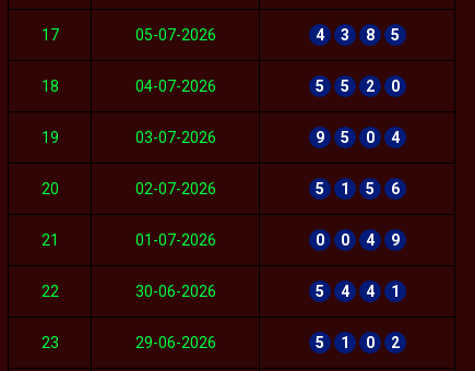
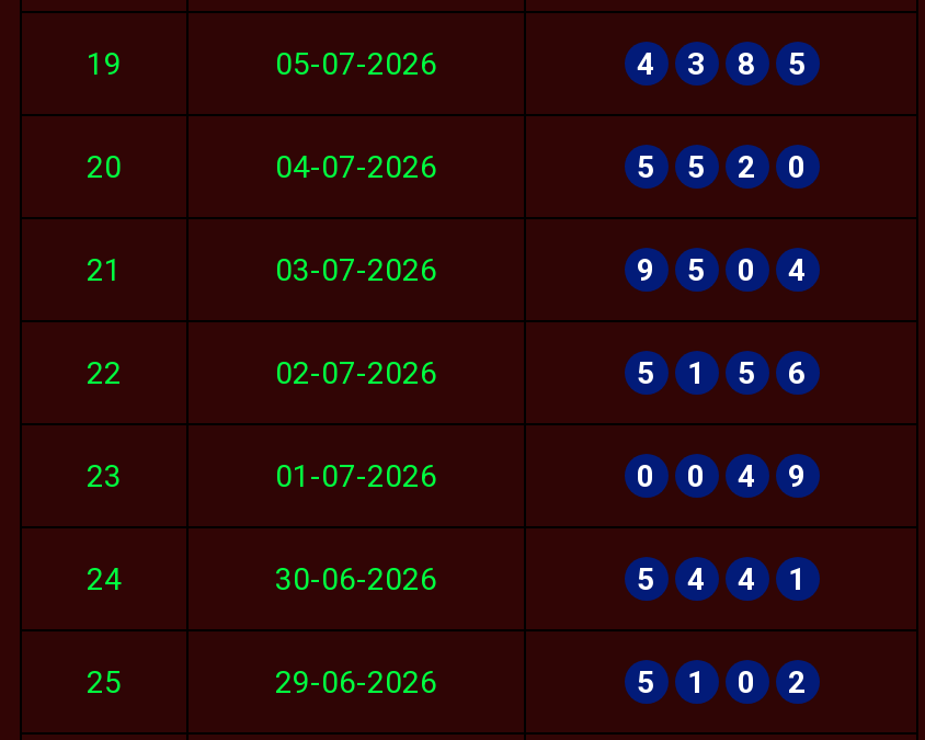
- 17
+ 19

- 18
+ 20

- 19
+ 21

- 20
+ 22

- 21
+ 23

- 22
+ 24

- 23
+ 25
